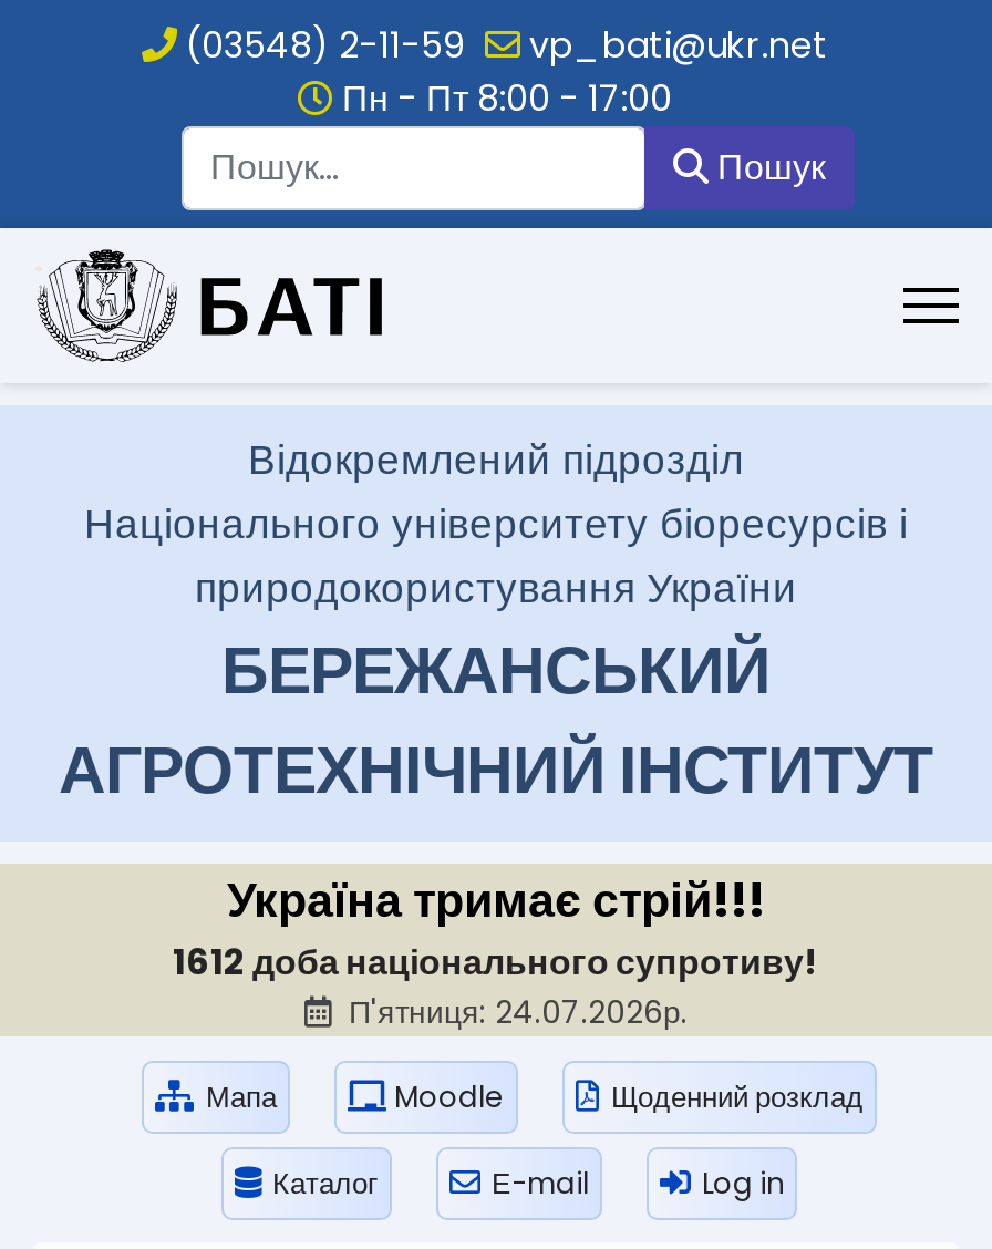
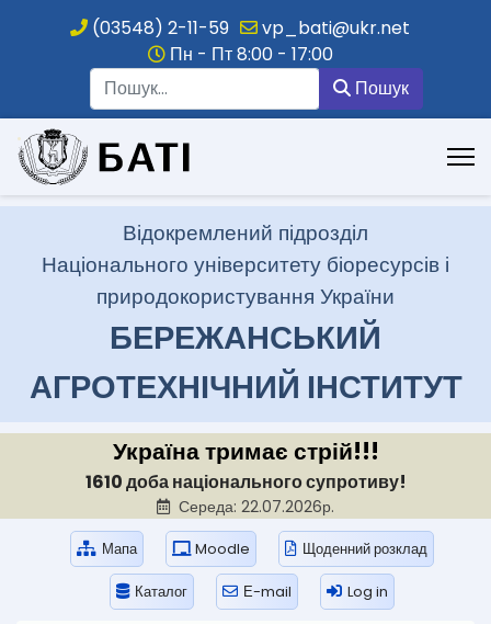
- 1612 доба національного супротиву!
- П'ятниця: 24.07.2026р.
+ 1610 доба національного супротиву!
+ Середа: 22.07.2026р.
